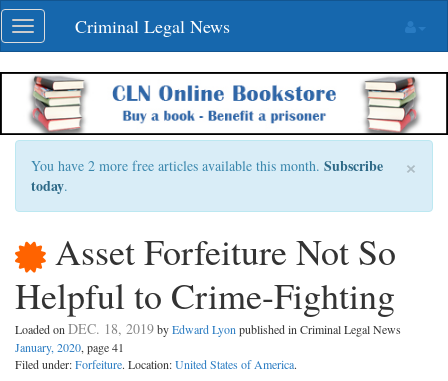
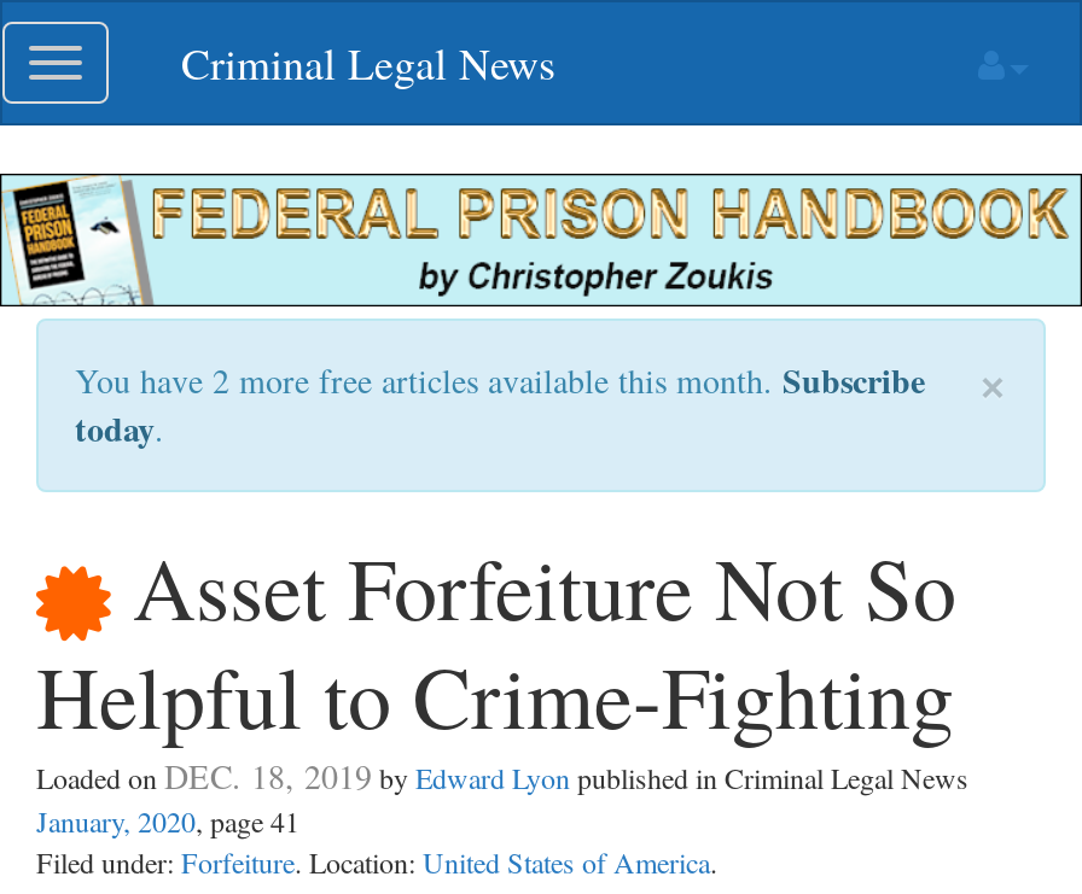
- [image]
+ [image]
